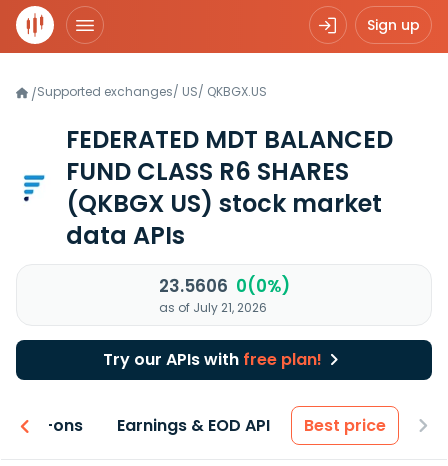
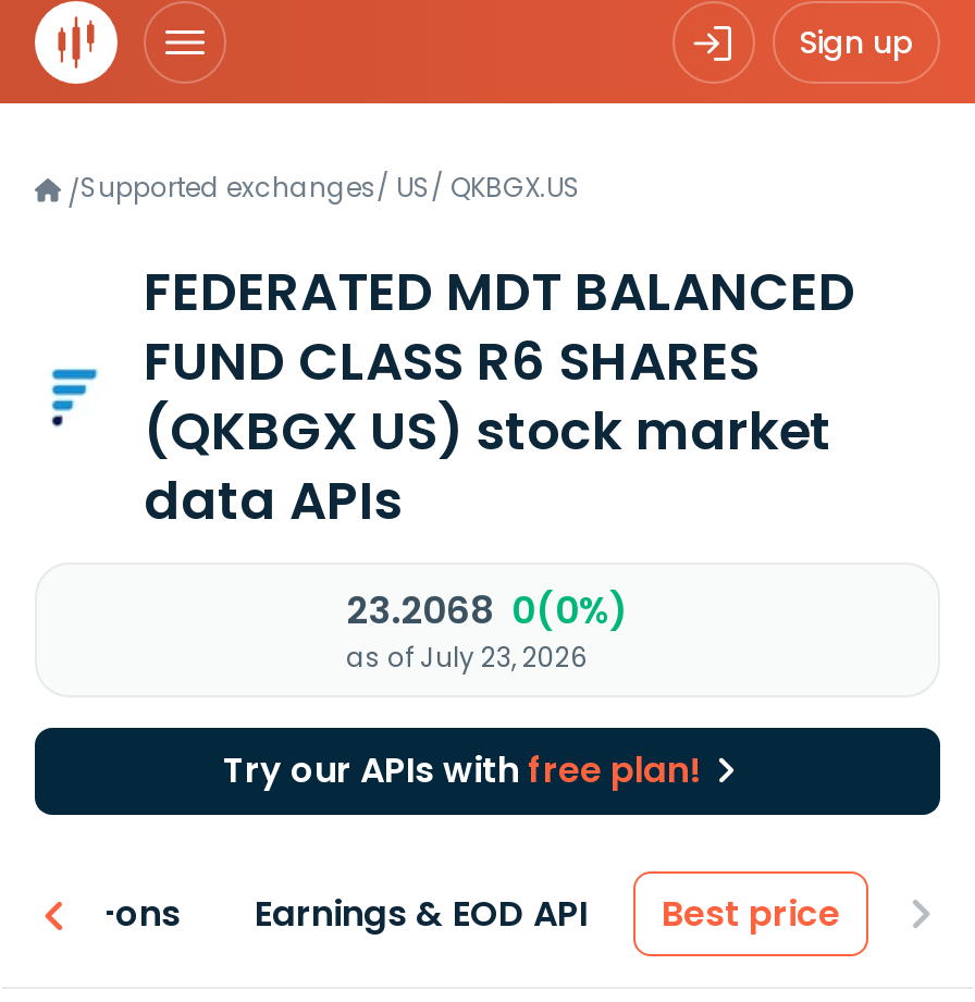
- 23.5606 0(0%)
+ 23.2068 0(0%)

- as of July 21, 2026
+ as of July 23, 2026
